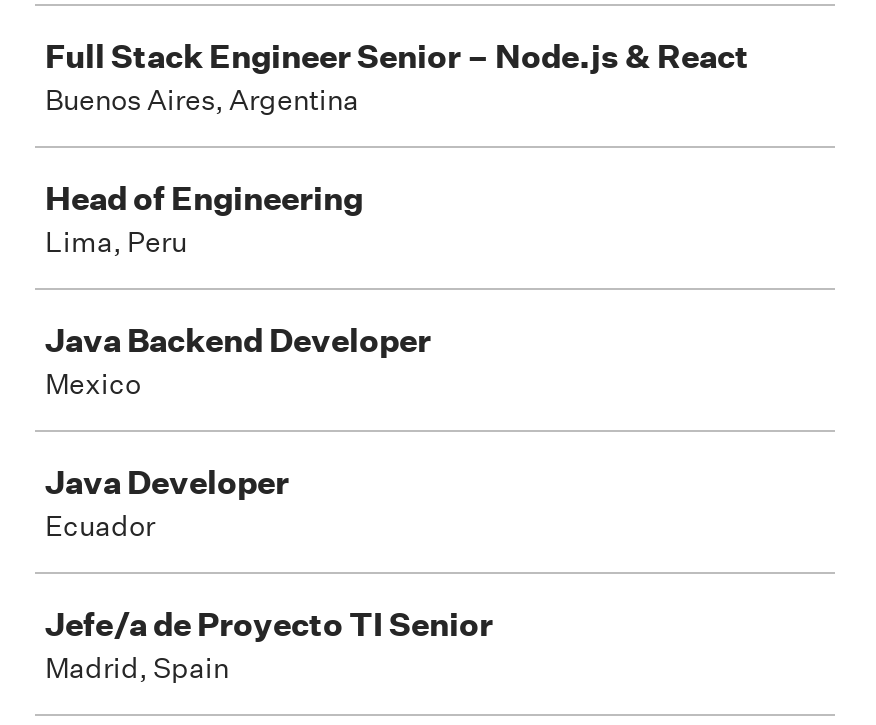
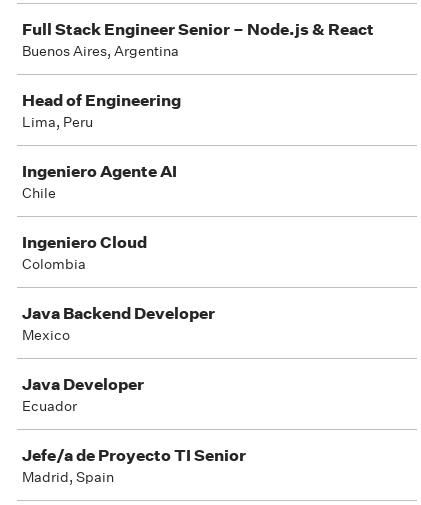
+ Ingeniero Agente AI
+ Chile
+ Ingeniero Cloud
+ Colombia
